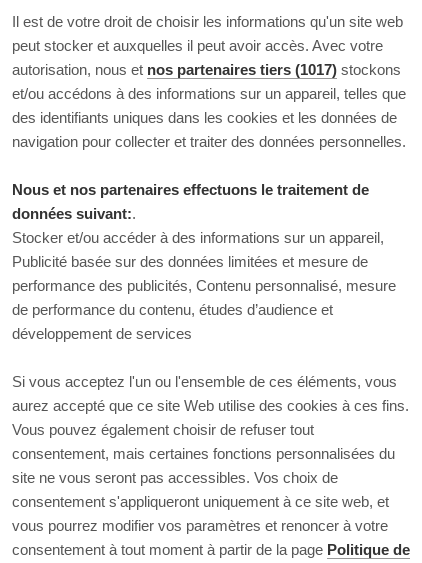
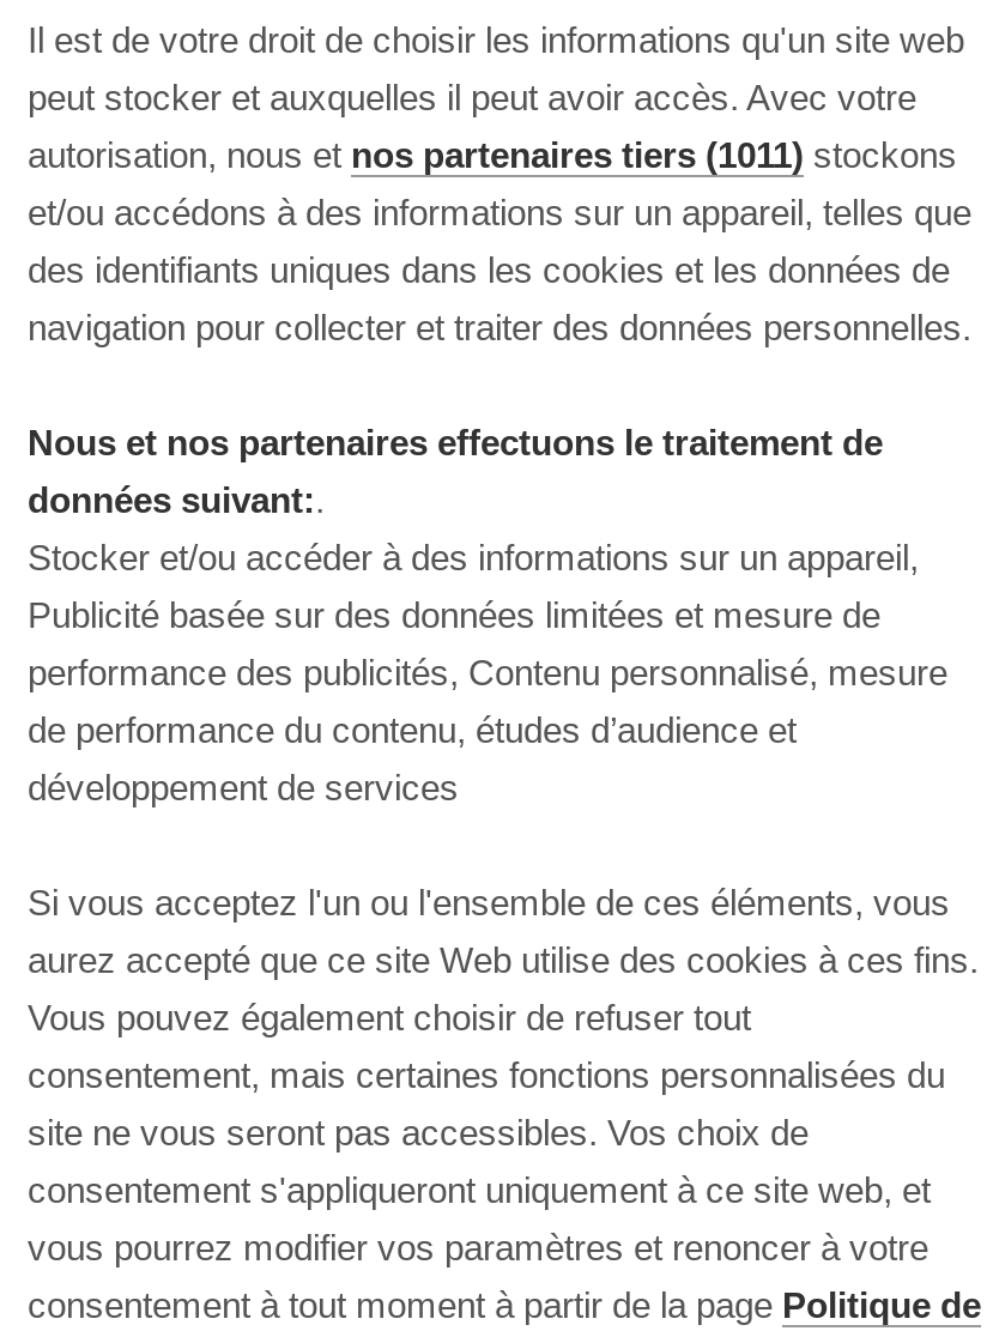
- autorisation, nous et nos partenaires tiers (1017) stockons
+ autorisation, nous et nos partenaires tiers (1011) stockons
